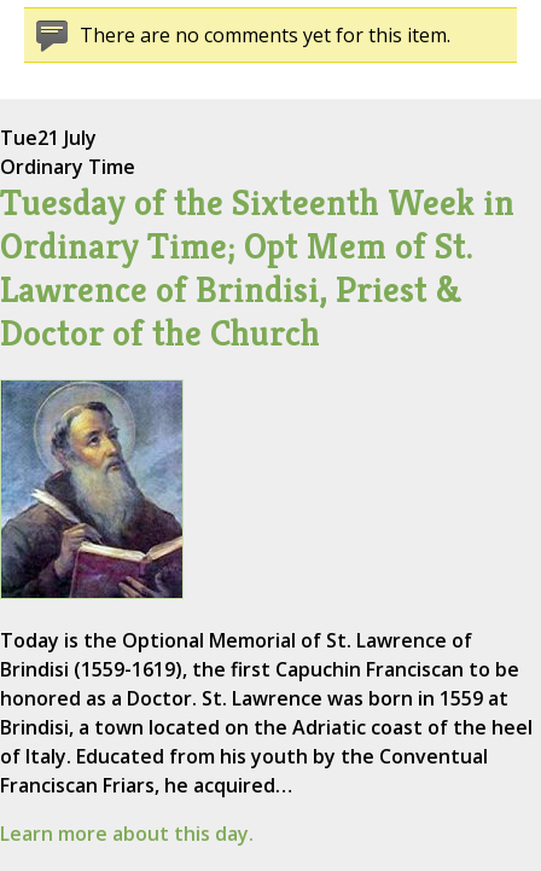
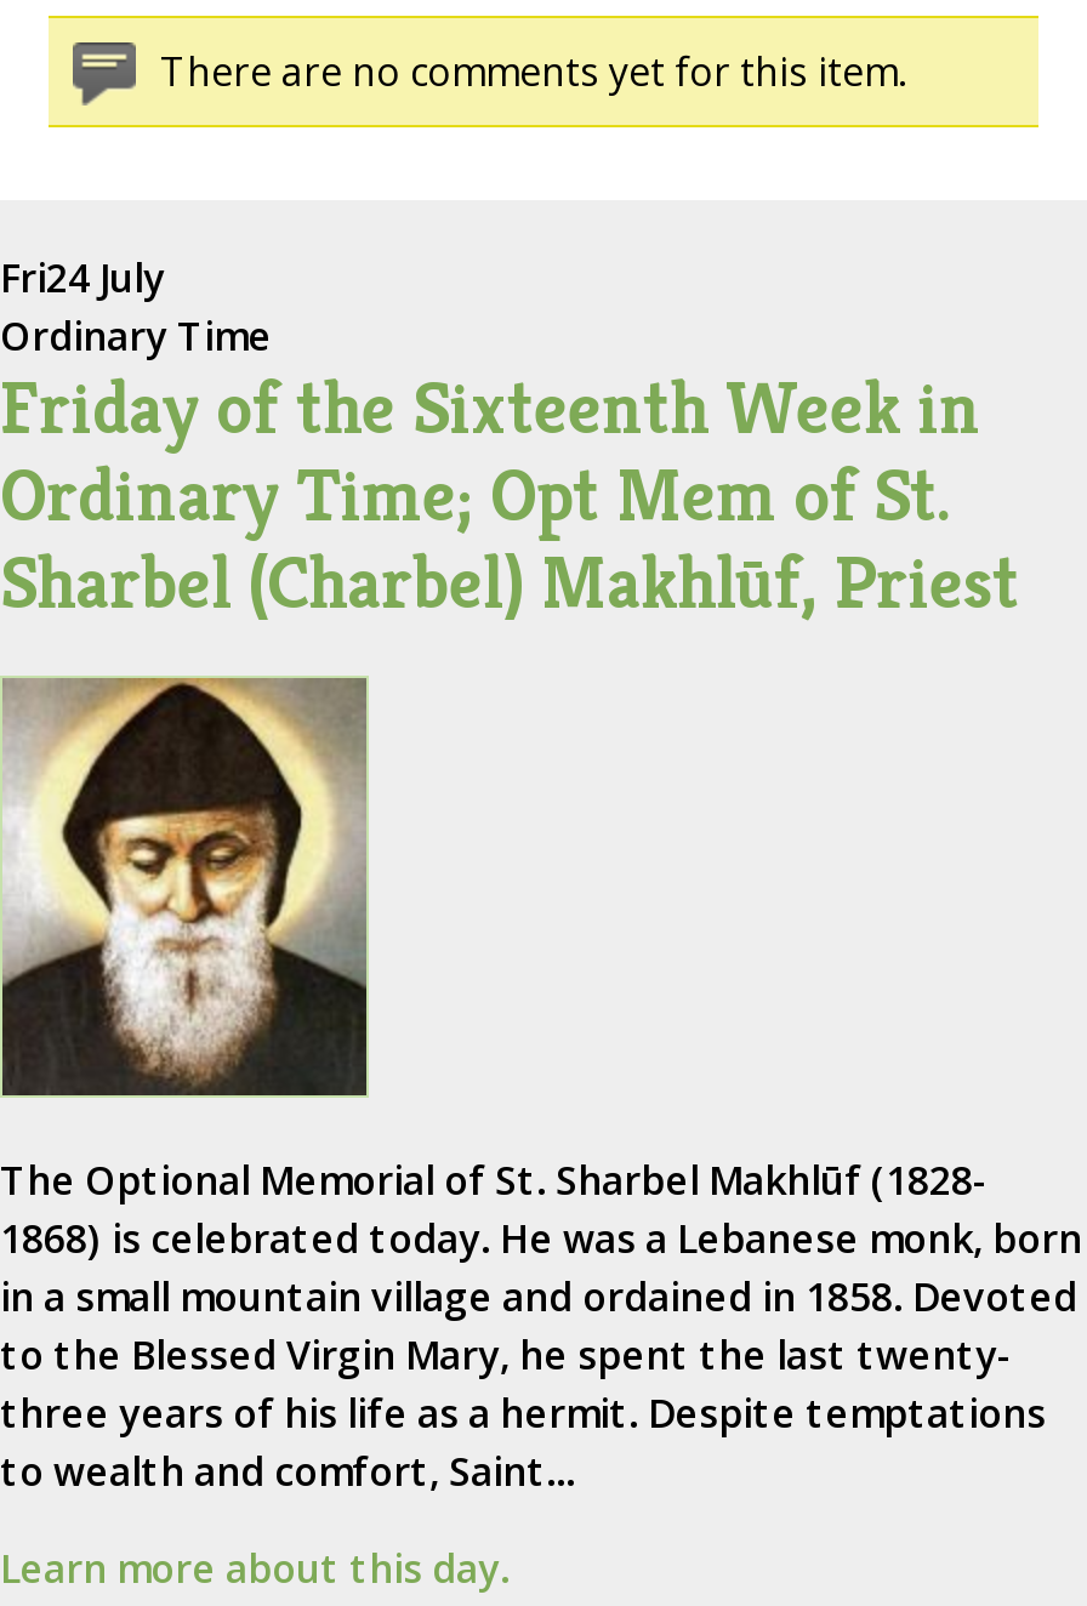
- Tue21 July
+ Fri24 July

- Tuesday of the Sixteenth Week in
+ Friday of the Sixteenth Week in

- Lawrence of Brindisi, Priest &
- Doctor of the Church
+ Sharbel (Charbel) Makhlūf, Priest

- [image]
+ [image]

- Today is the Optional Memorial of St. Lawrence of
- Brindisi (1559-1619), the first Capuchin Franciscan to be
- honored as a Doctor. St. Lawrence was born in 1559 at
- Brindisi, a town located on the Adriatic coast of the heel
- of Italy. Educated from his youth by the Conventual
- Franciscan Friars, he acquired…
+ The Optional Memorial of St. Sharbel Makhlūf (1828-
+ 1868) is celebrated today. He was a Lebanese monk, born
+ in a small mountain village and ordained in 1858. Devoted
+ to the Blessed Virgin Mary, he spent the last twenty-
+ three years of his life as a hermit. Despite temptations
+ to wealth and comfort, Saint…
